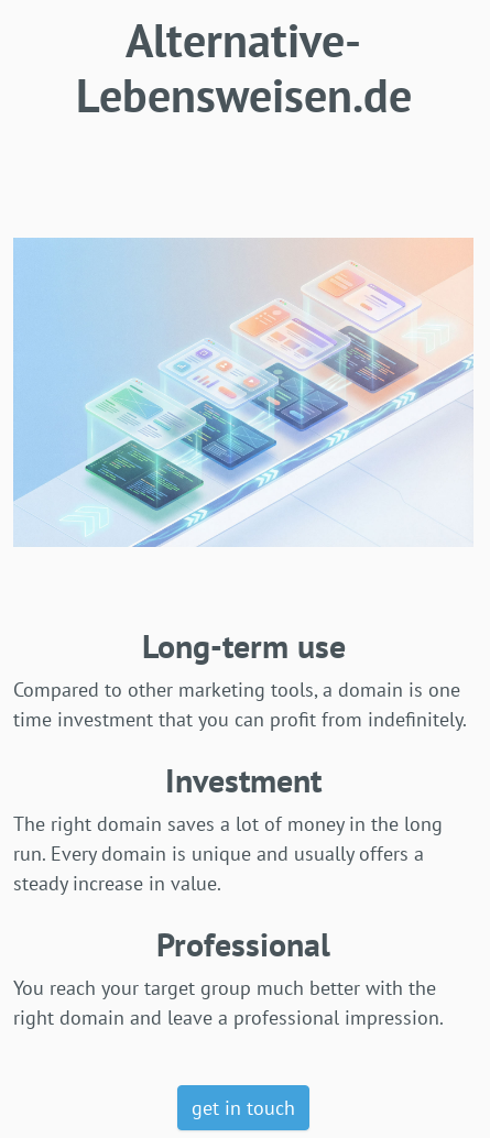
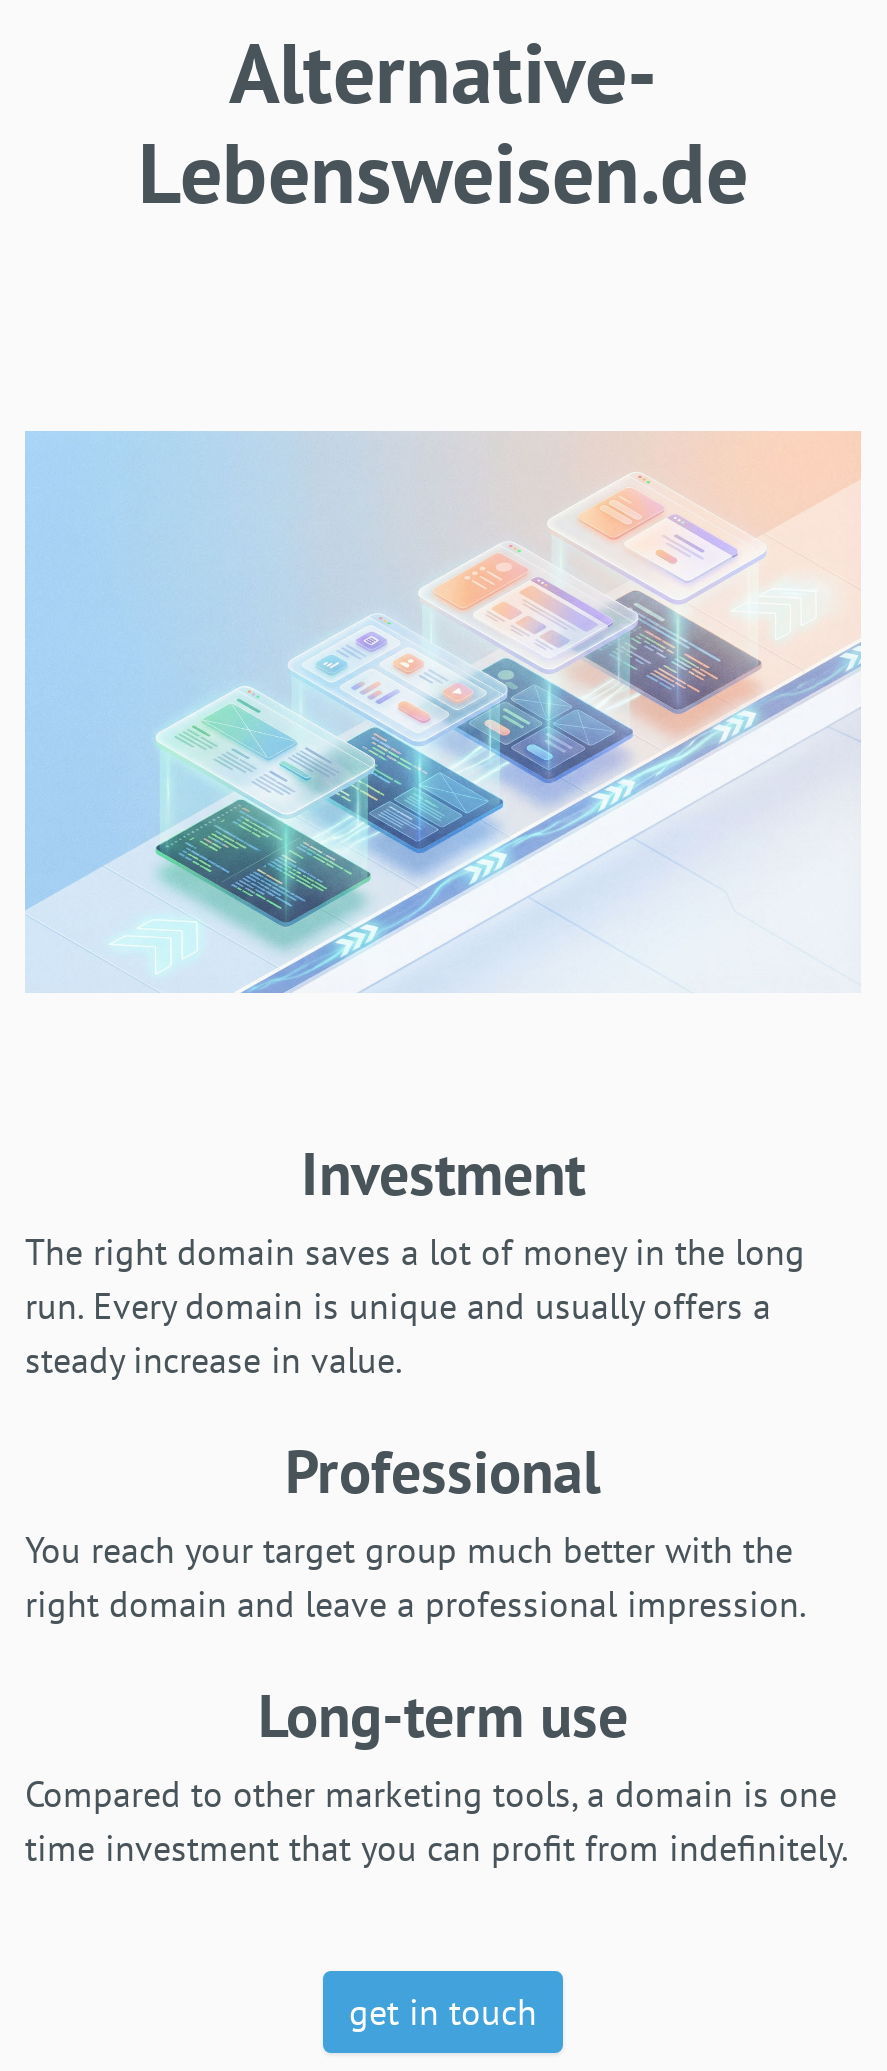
moved down: Long-term use | Compared to other marketing tools, a domain is one | time investment that you can profit from indefinitely.

moved up: Investment | The right domain saves a lot of money in the long | run. Every domain is unique and usually offers a | steady increase in value. | Professional | You reach your target group much better with the | right domain and leave a professional impression.
